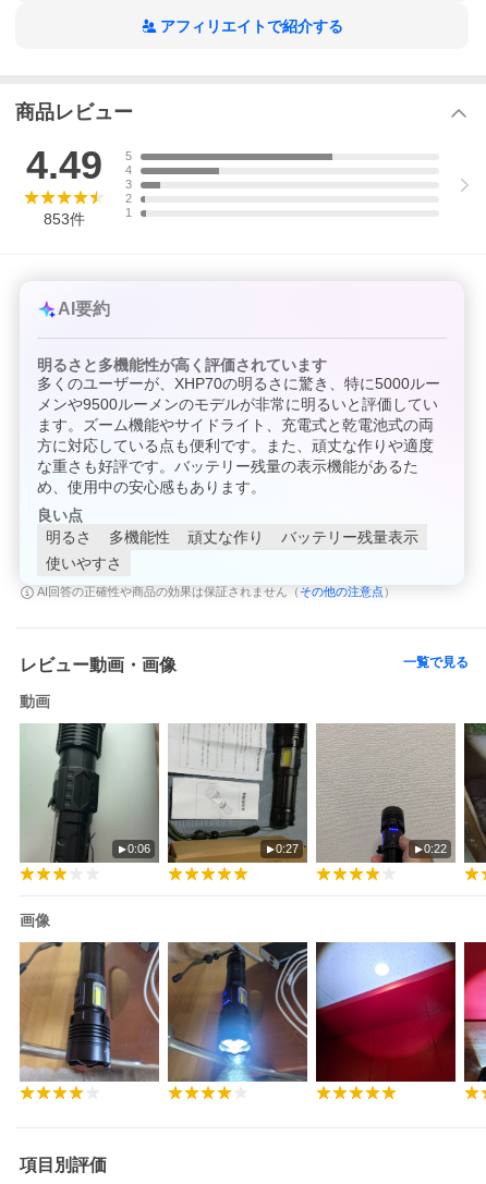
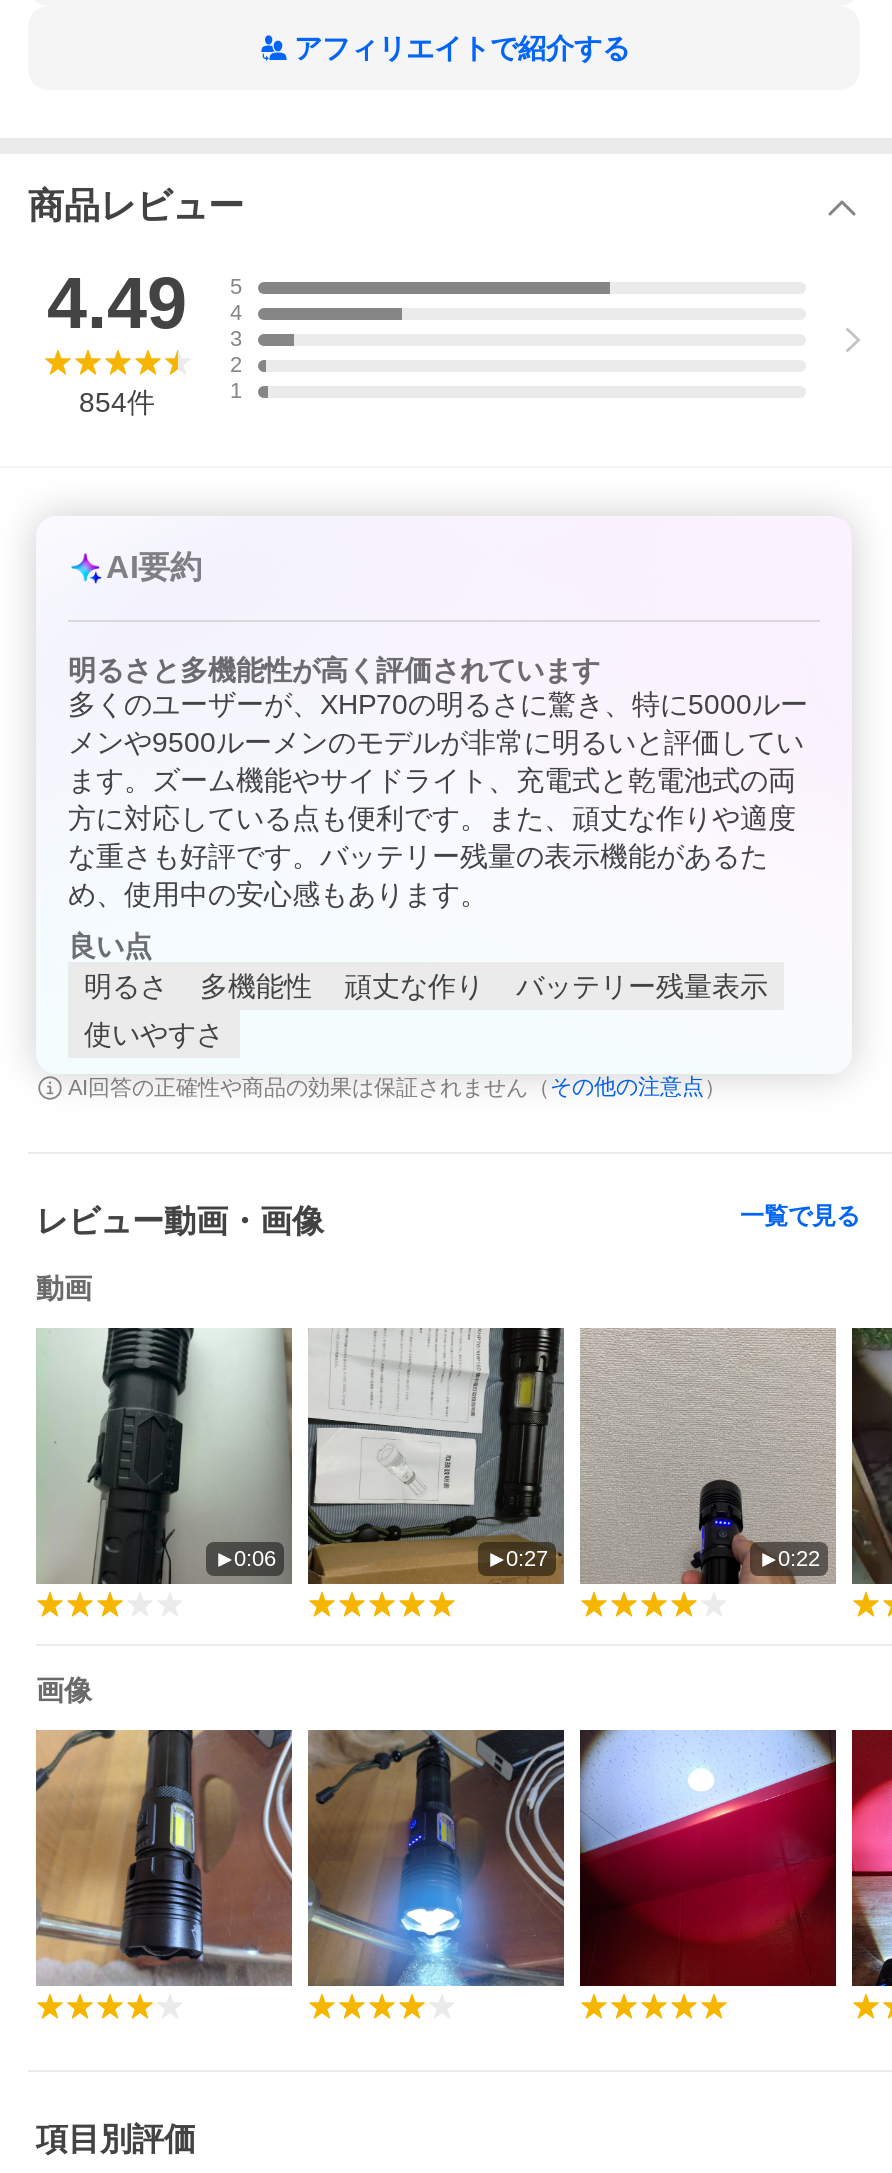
- 853件
+ 854件
